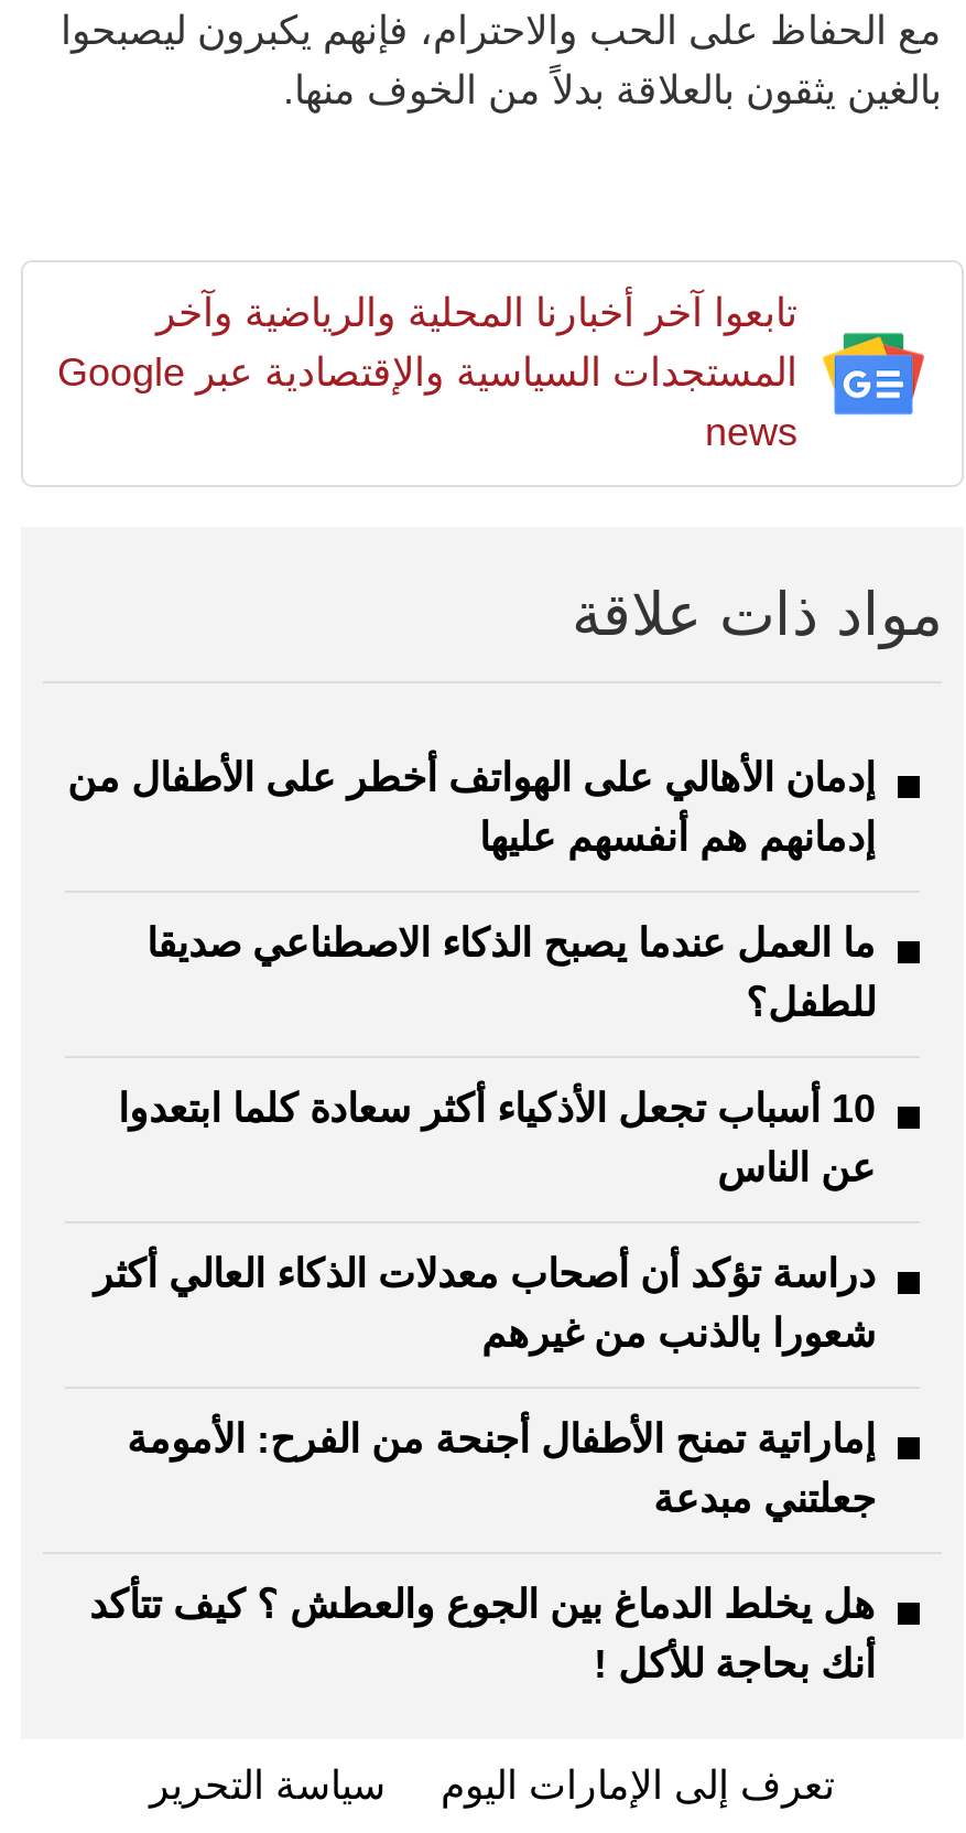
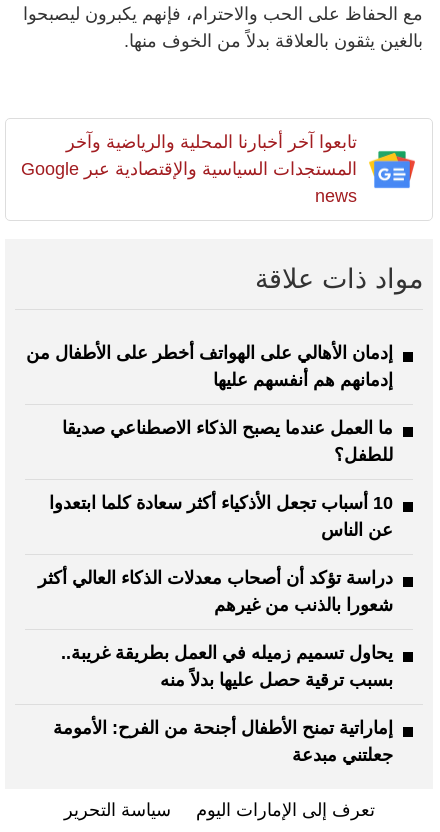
+ يحاول تسميم زميله في العمل بطريقة غريبة..
+ بسبب ترقية حصل عليها بدلاً منه

moved down: إماراتية تمنح الأطفال أجنحة من الفرح: الأمومة | جعلتني مبدعة

- هل يخلط الدماغ بين الجوع والعطش ؟ كيف تتأكد
- أنك بحاجة للأكل !
